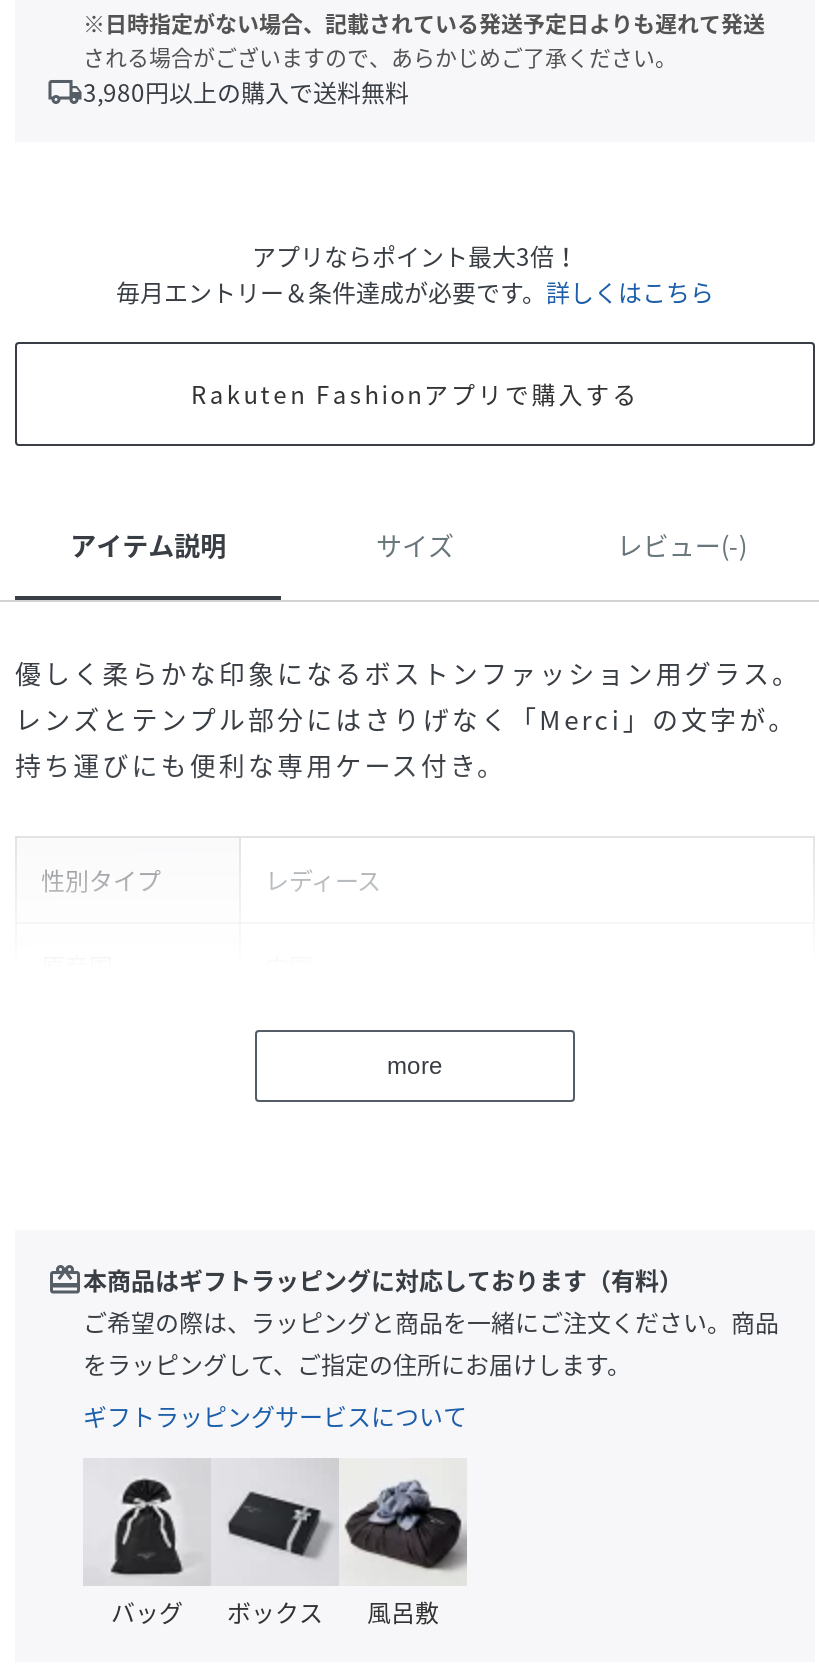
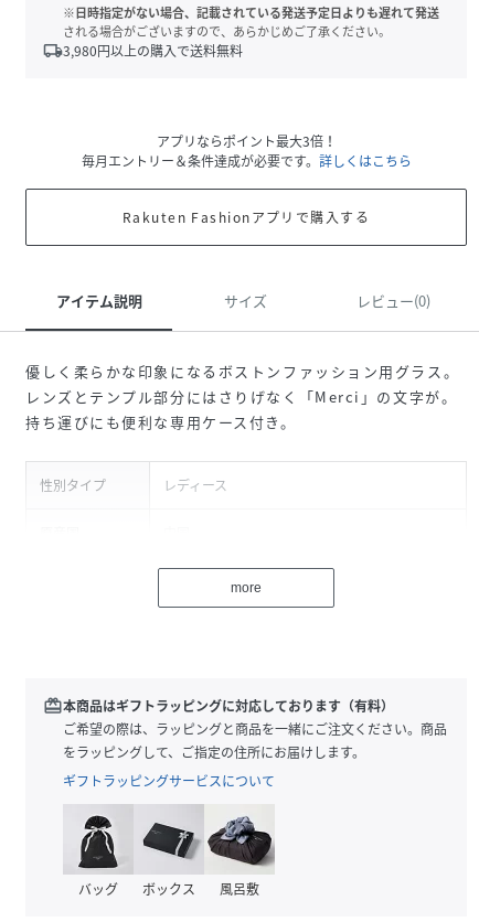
- レビュー(-)
+ レビュー(0)
